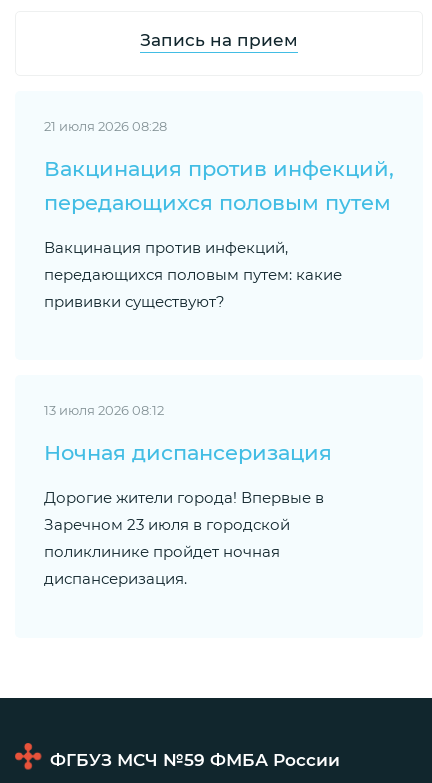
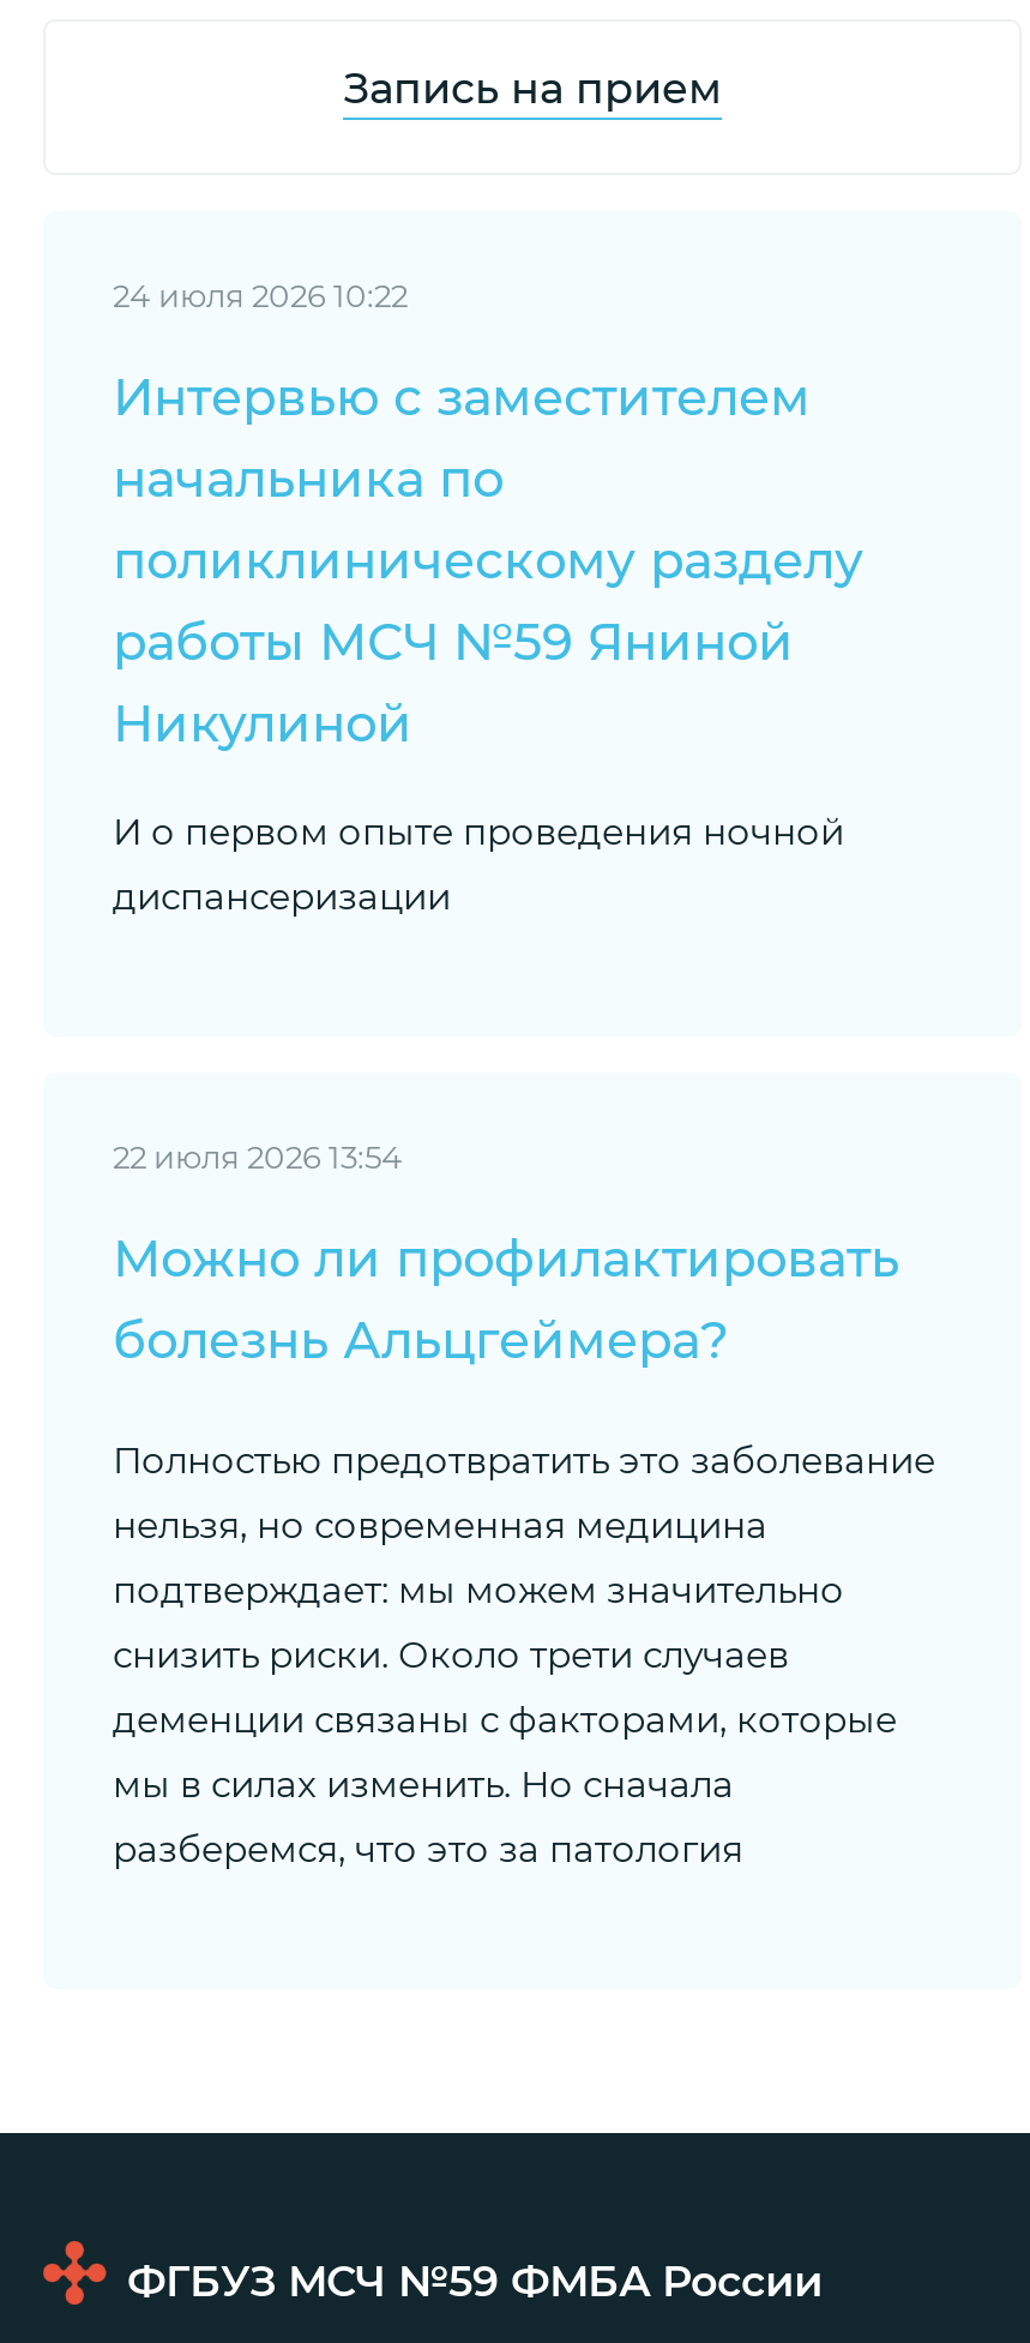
- 21 июля 2026 08:28
- Вакцинация против инфекций,
- передающихся половым путем
- Вакцинация против инфекций,
- передающихся половым путем: какие
- прививки существуют?
+ 24 июля 2026 10:22
+ Интервью с заместителем
+ начальника по
+ поликлиническому разделу
+ работы МСЧ №59 Яниной
+ Никулиной
+ И о первом опыте проведения ночной
+ диспансеризации

- 13 июля 2026 08:12
- Ночная диспансеризация
- Дорогие жители города! Впервые в
- Заречном 23 июля в городской
- поликлинике пройдет ночная
- диспансеризация.
+ 22 июля 2026 13:54
+ Можно ли профилактировать
+ болезнь Альцгеймера?
+ Полностью предотвратить это заболевание
+ нельзя, но современная медицина
+ подтверждает: мы можем значительно
+ снизить риски. Около трети случаев
+ деменции связаны с факторами, которые
+ мы в силах изменить. Но сначала
+ разберемся, что это за патология
